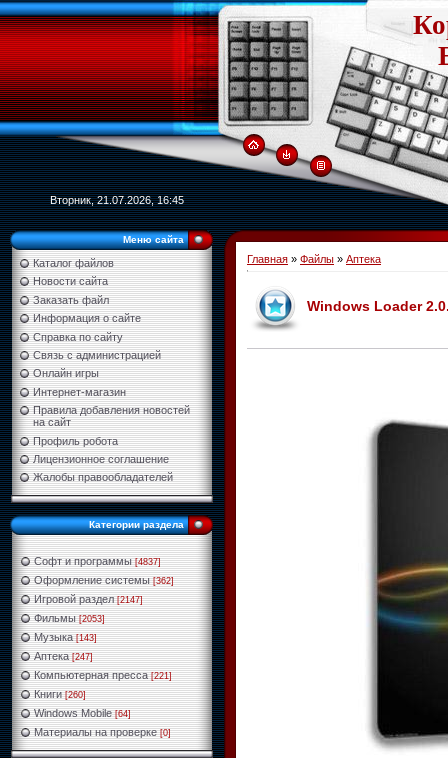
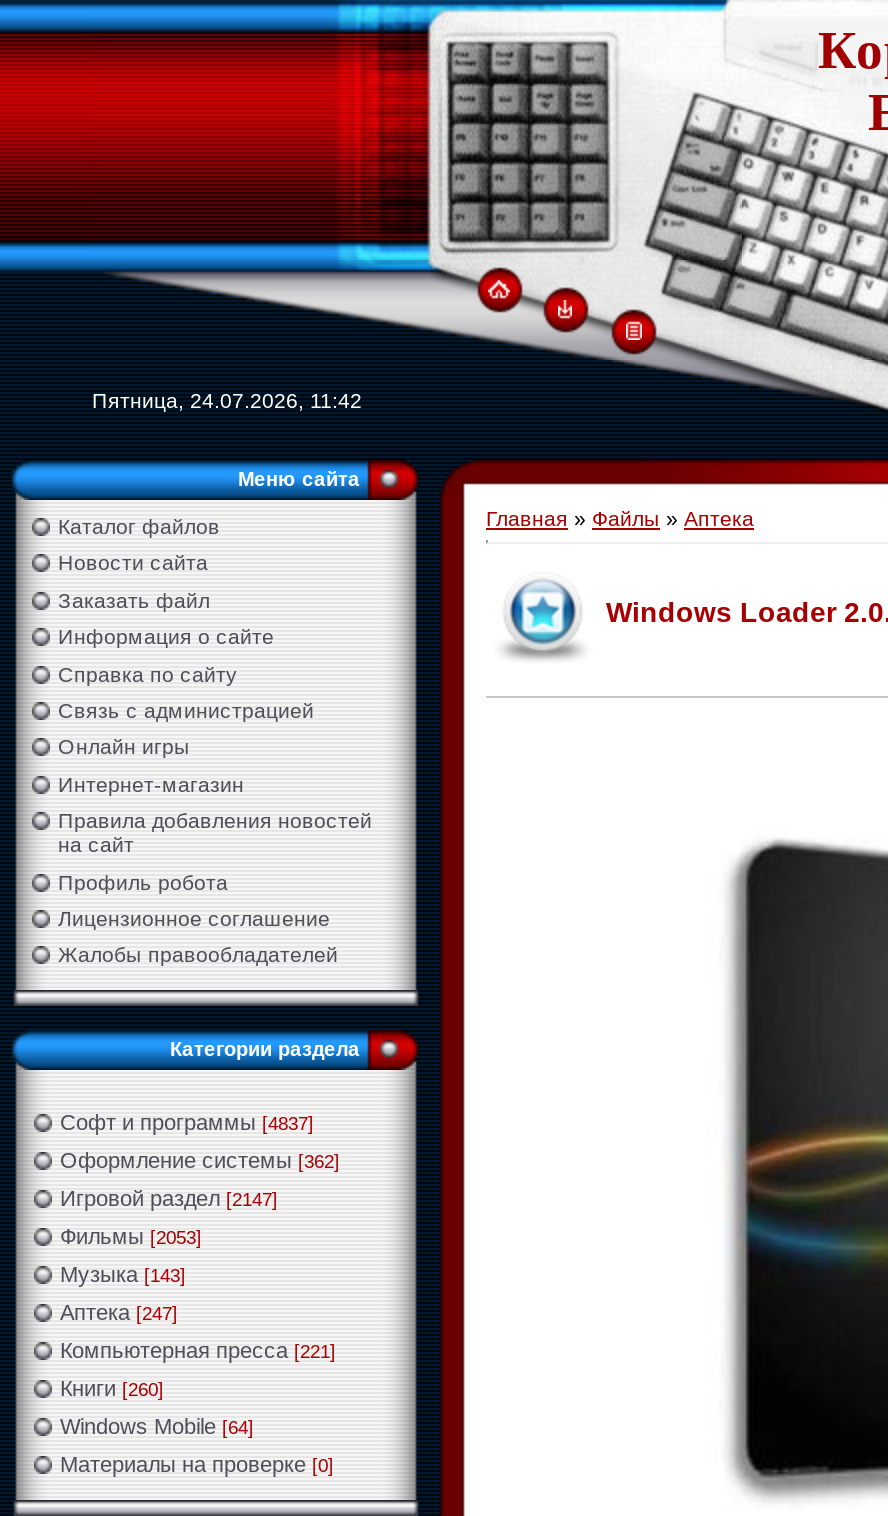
- Вторник, 21.07.2026, 16:45
+ Пятница, 24.07.2026, 11:42
